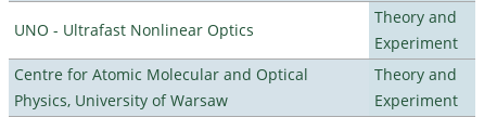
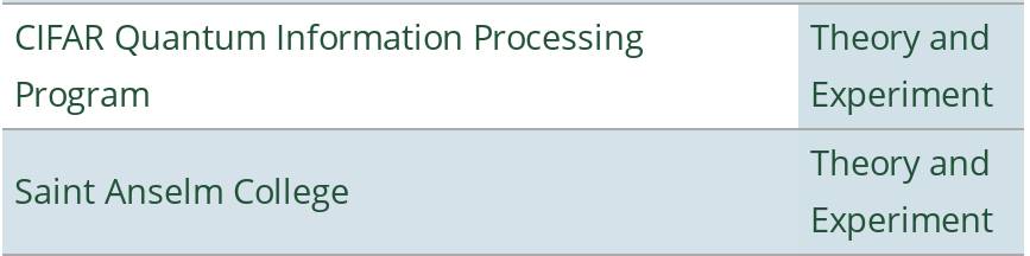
- UNO - Ultrafast Nonlinear Optics
+ CIFAR Quantum Information Processing
+ Program

- Centre for Atomic Molecular and Optical
- Physics, University of Warsaw
+ Saint Anselm College
